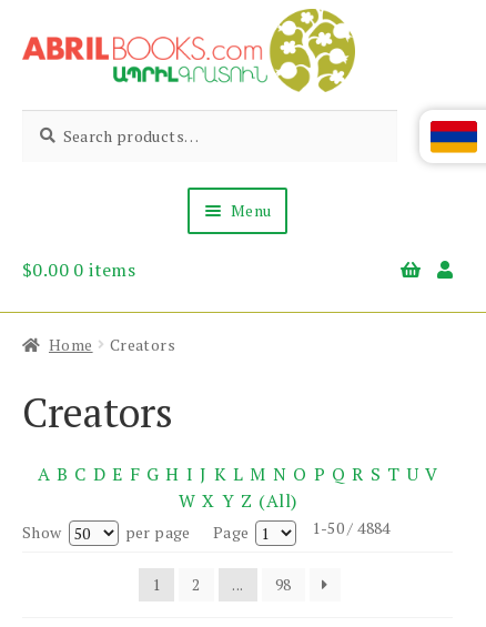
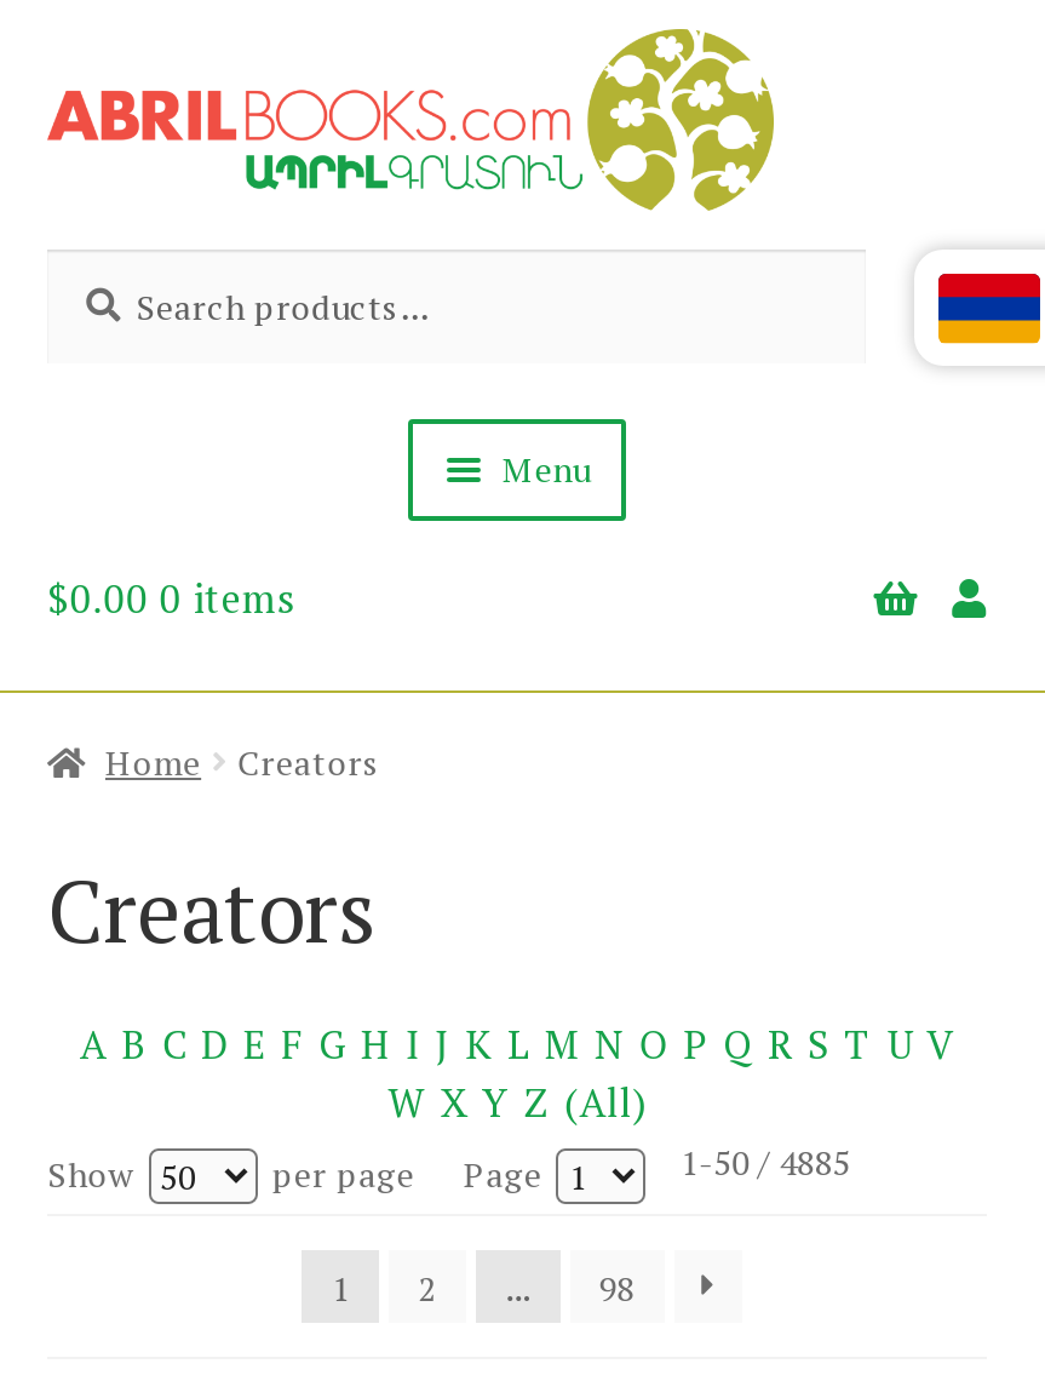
- 1-50 / 4884
+ 1-50 / 4885
